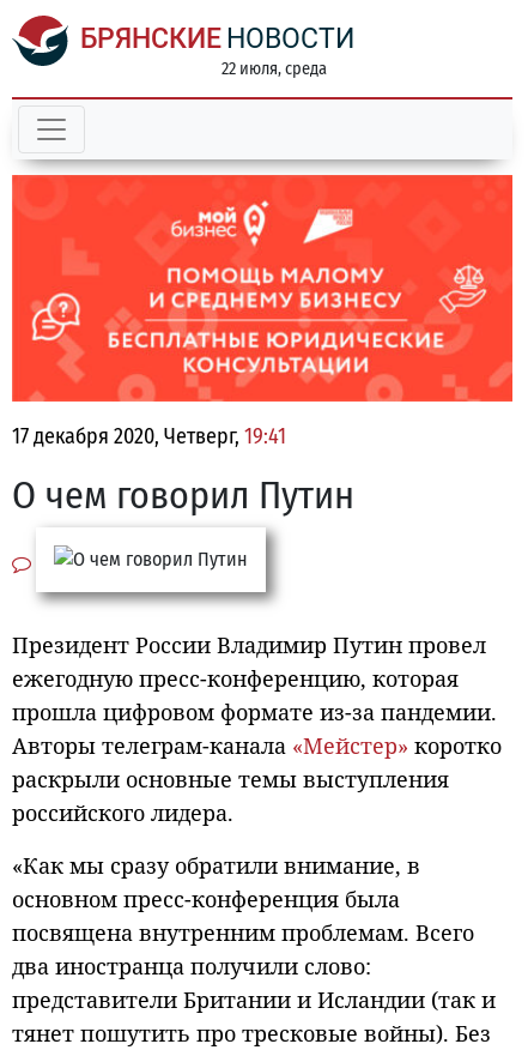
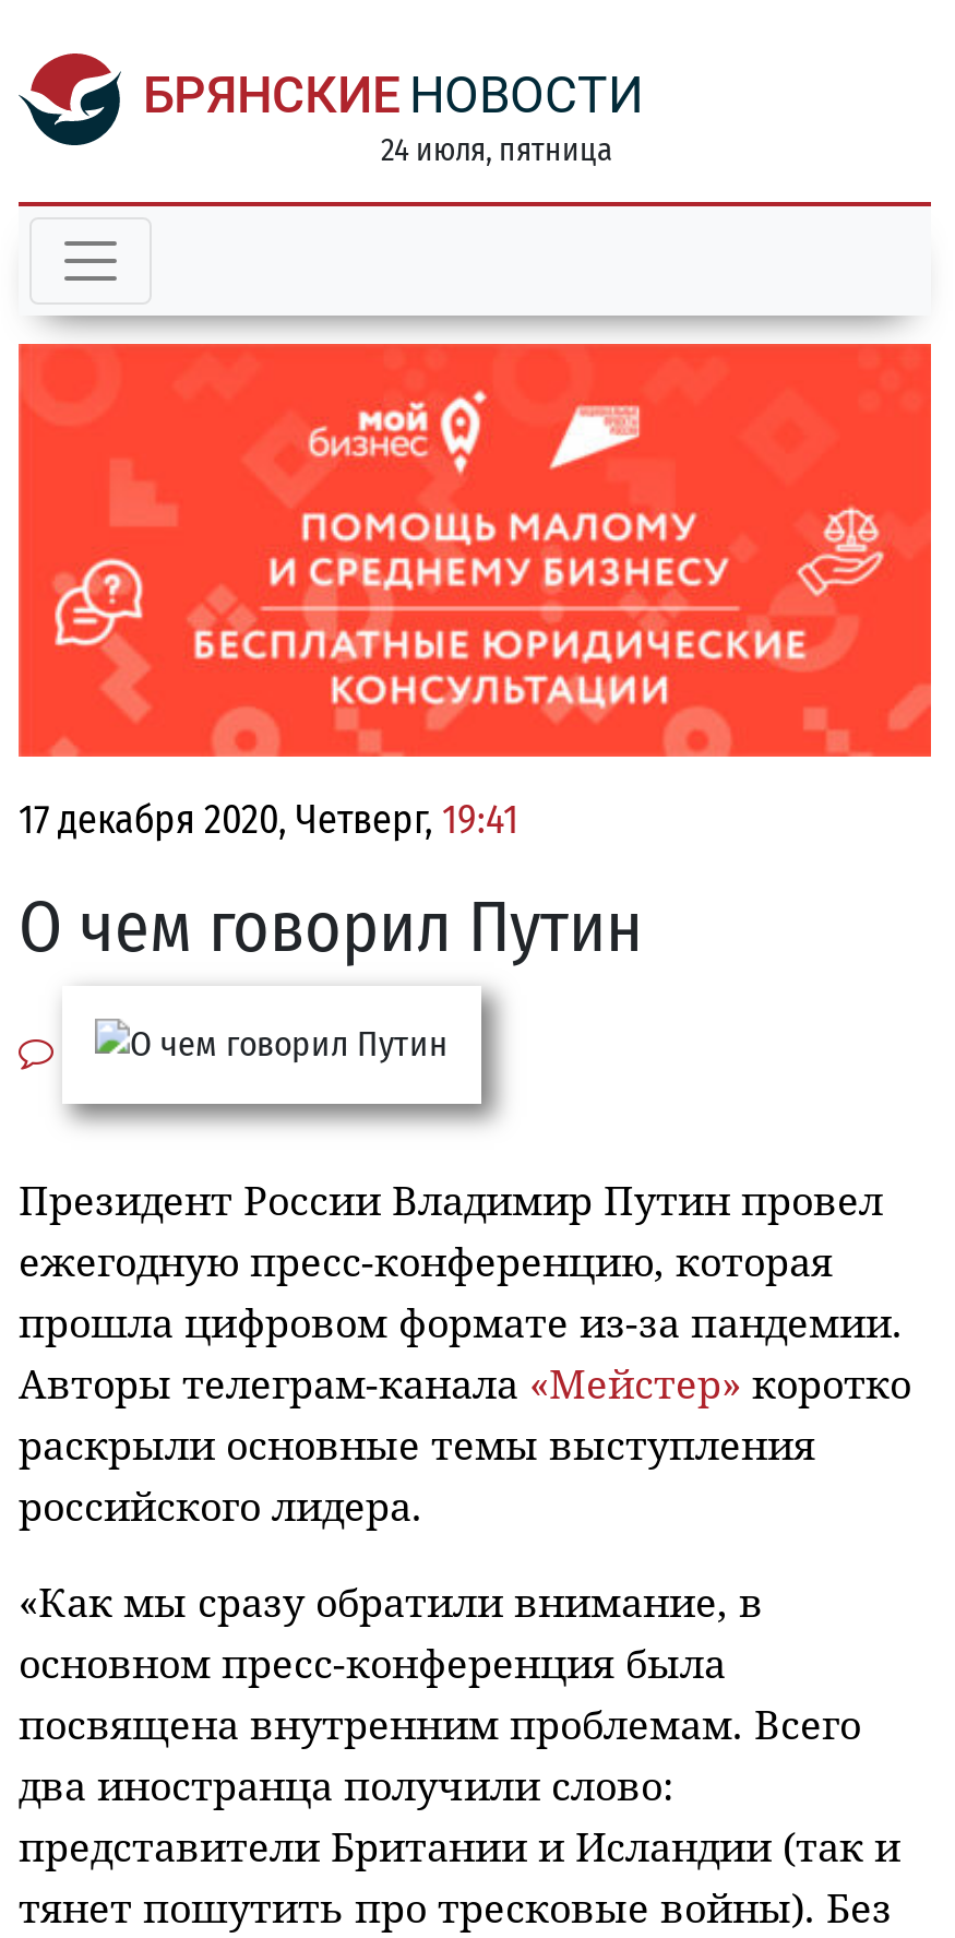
- 22 июля, среда
+ 24 июля, пятница
